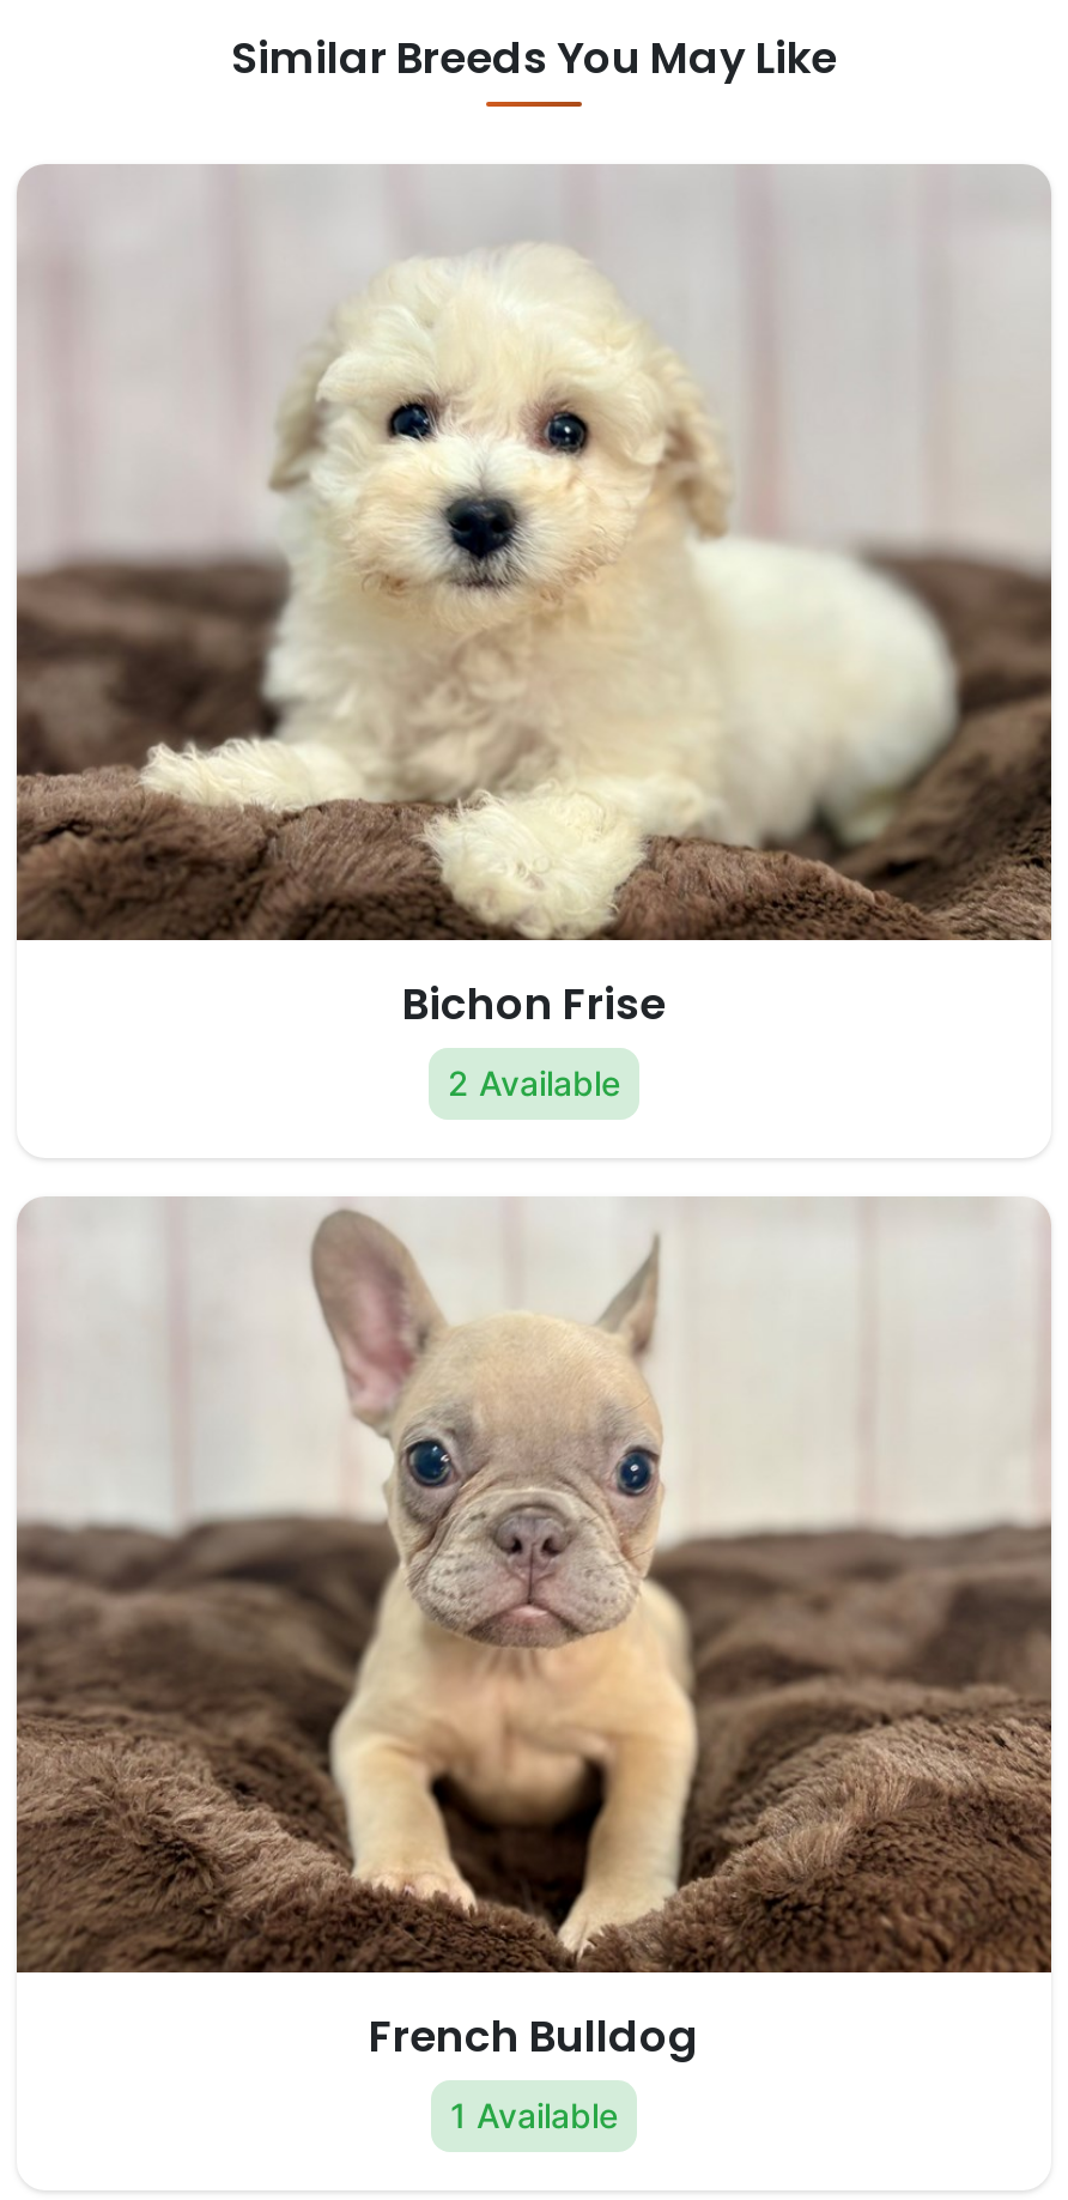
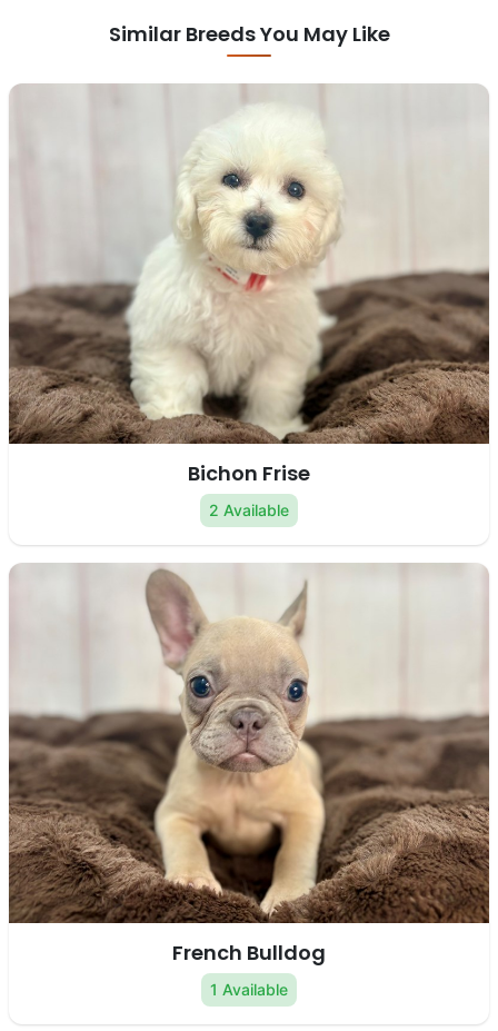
- [image]
+ [image]
